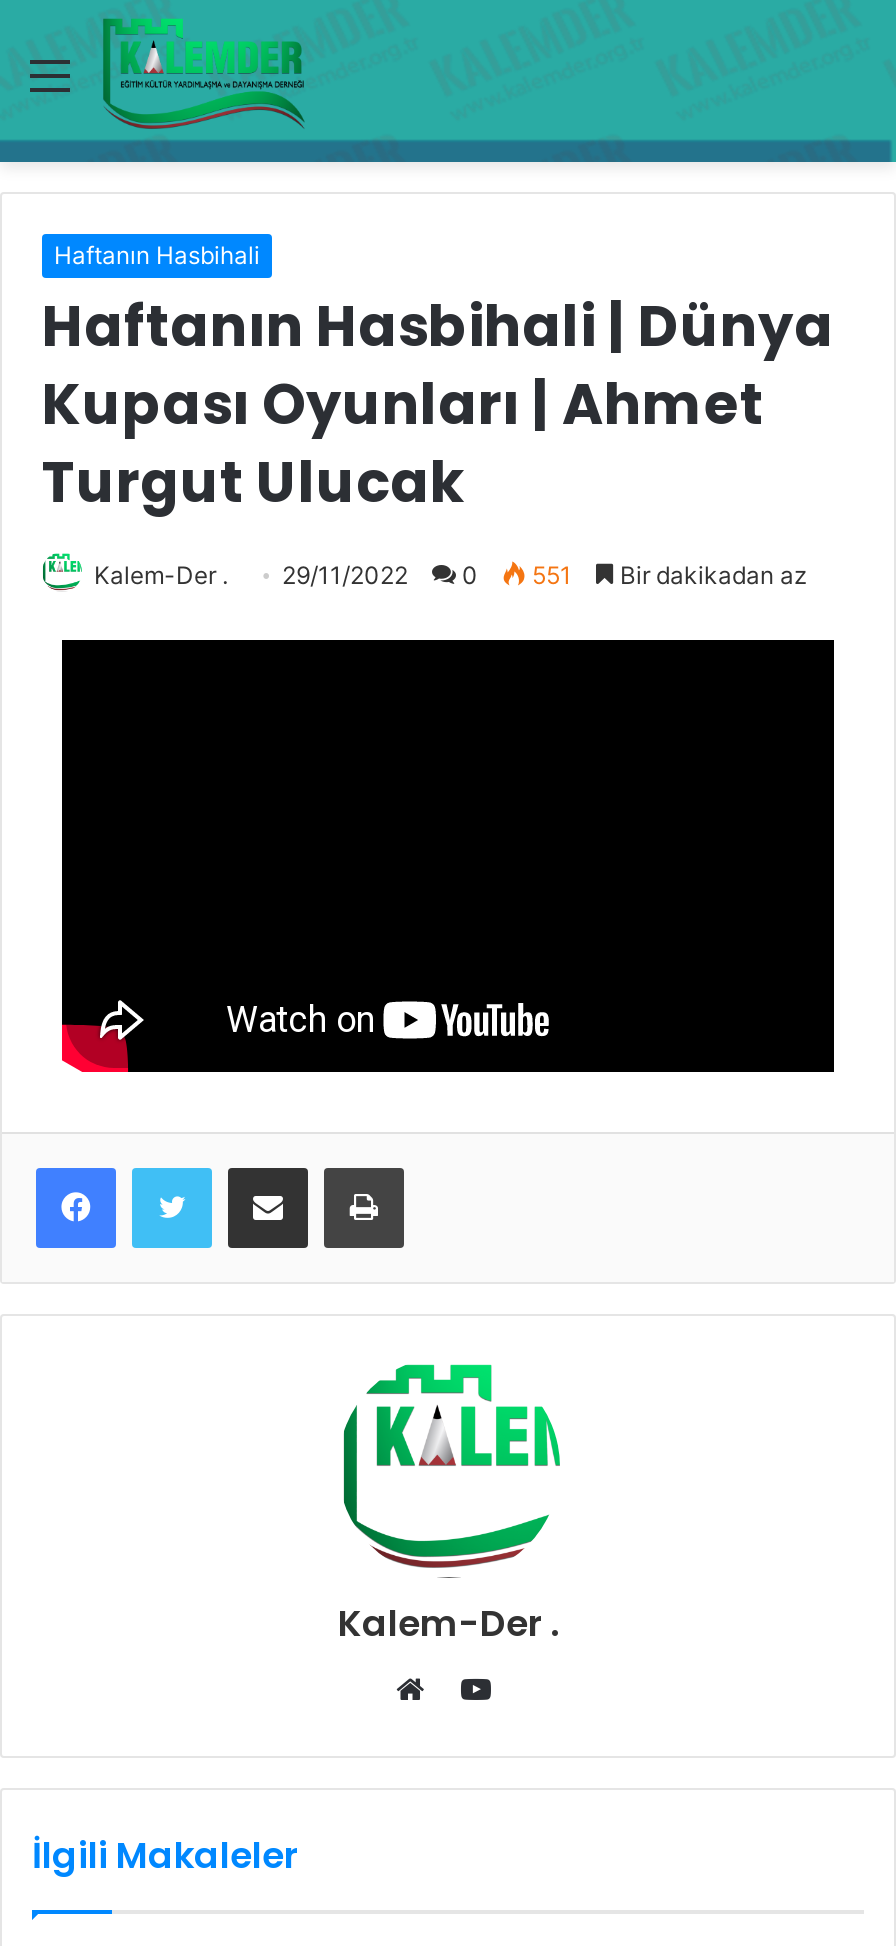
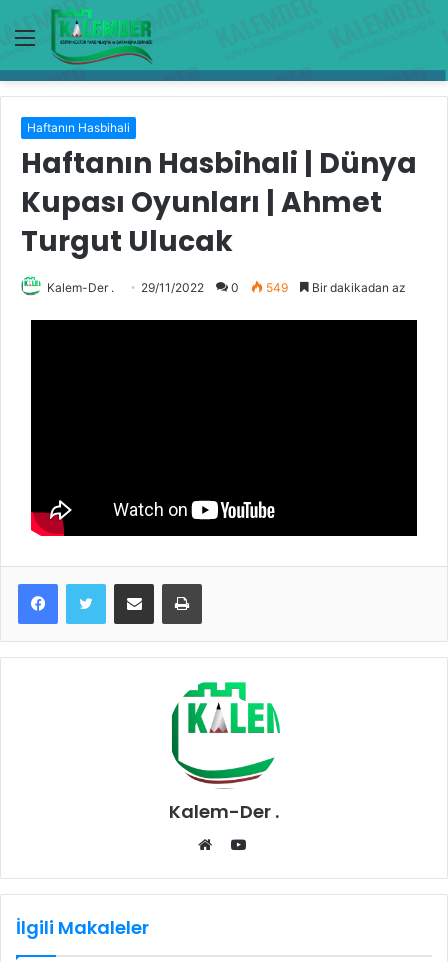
- Kalem-Der . 29/11/2022 0 551 Bir dakikadan az
+ Kalem-Der . 29/11/2022 0 549 Bir dakikadan az
